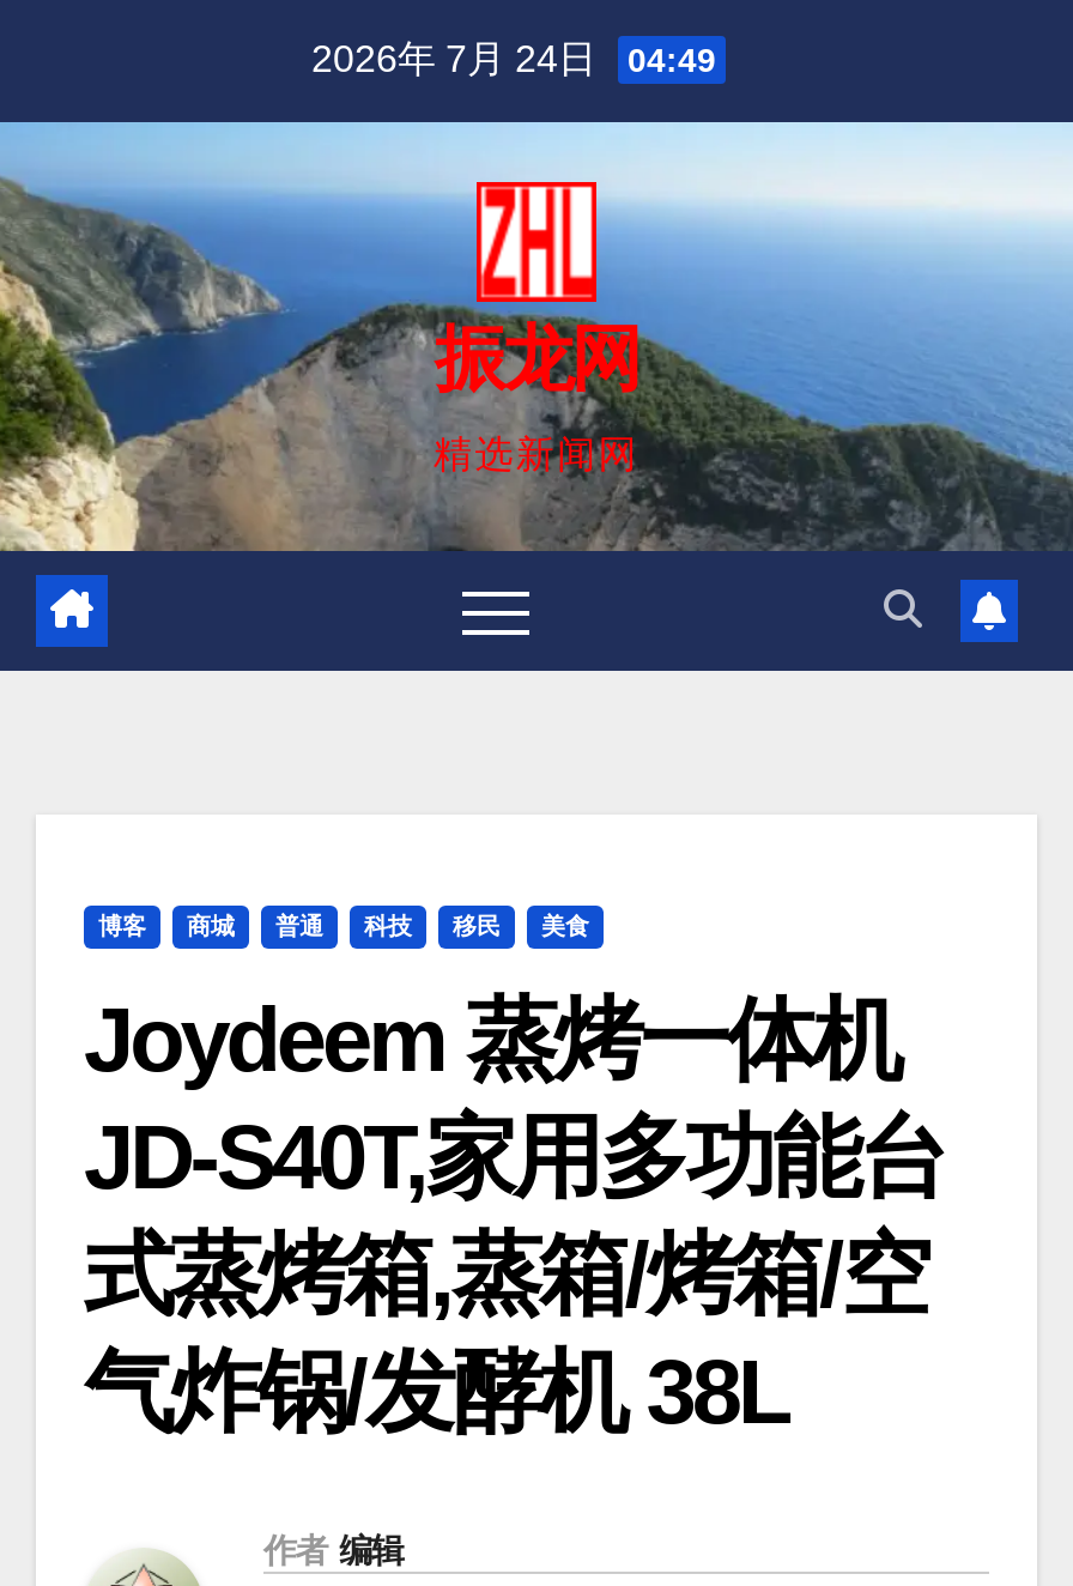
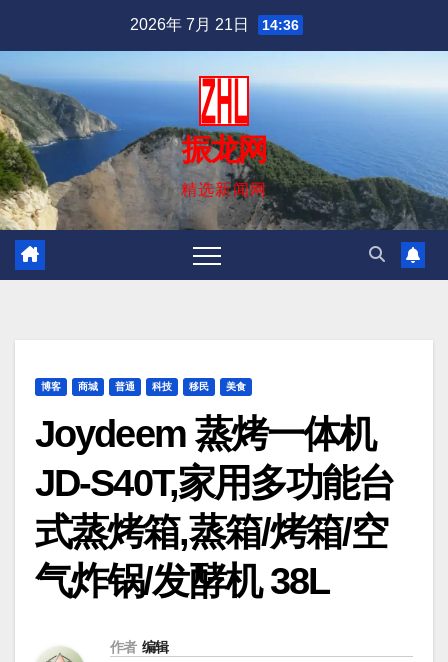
- 2026年 7月 24日 04:49
+ 2026年 7月 21日 14:36
